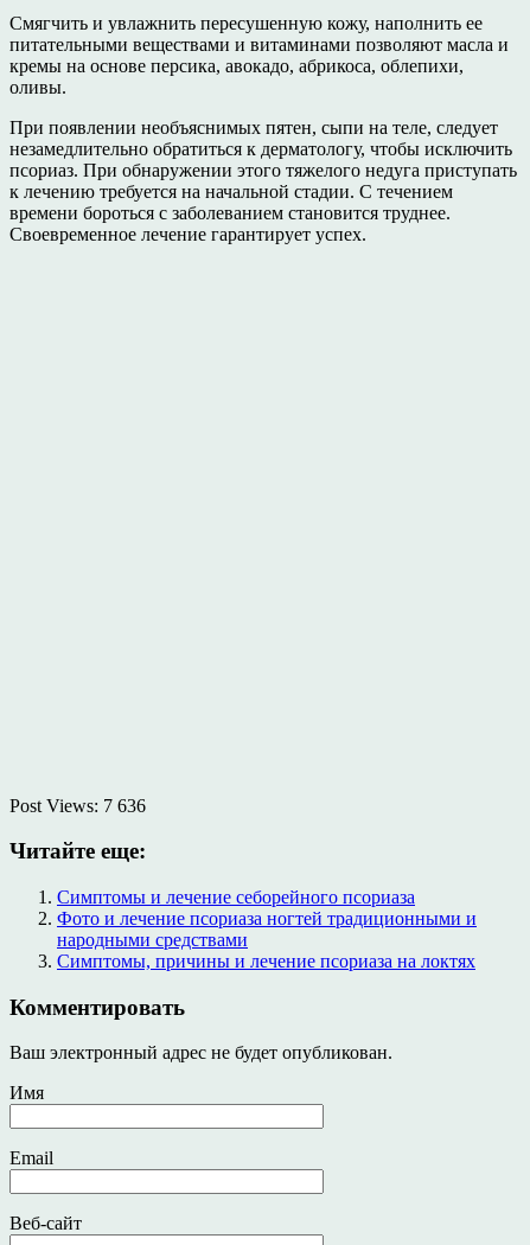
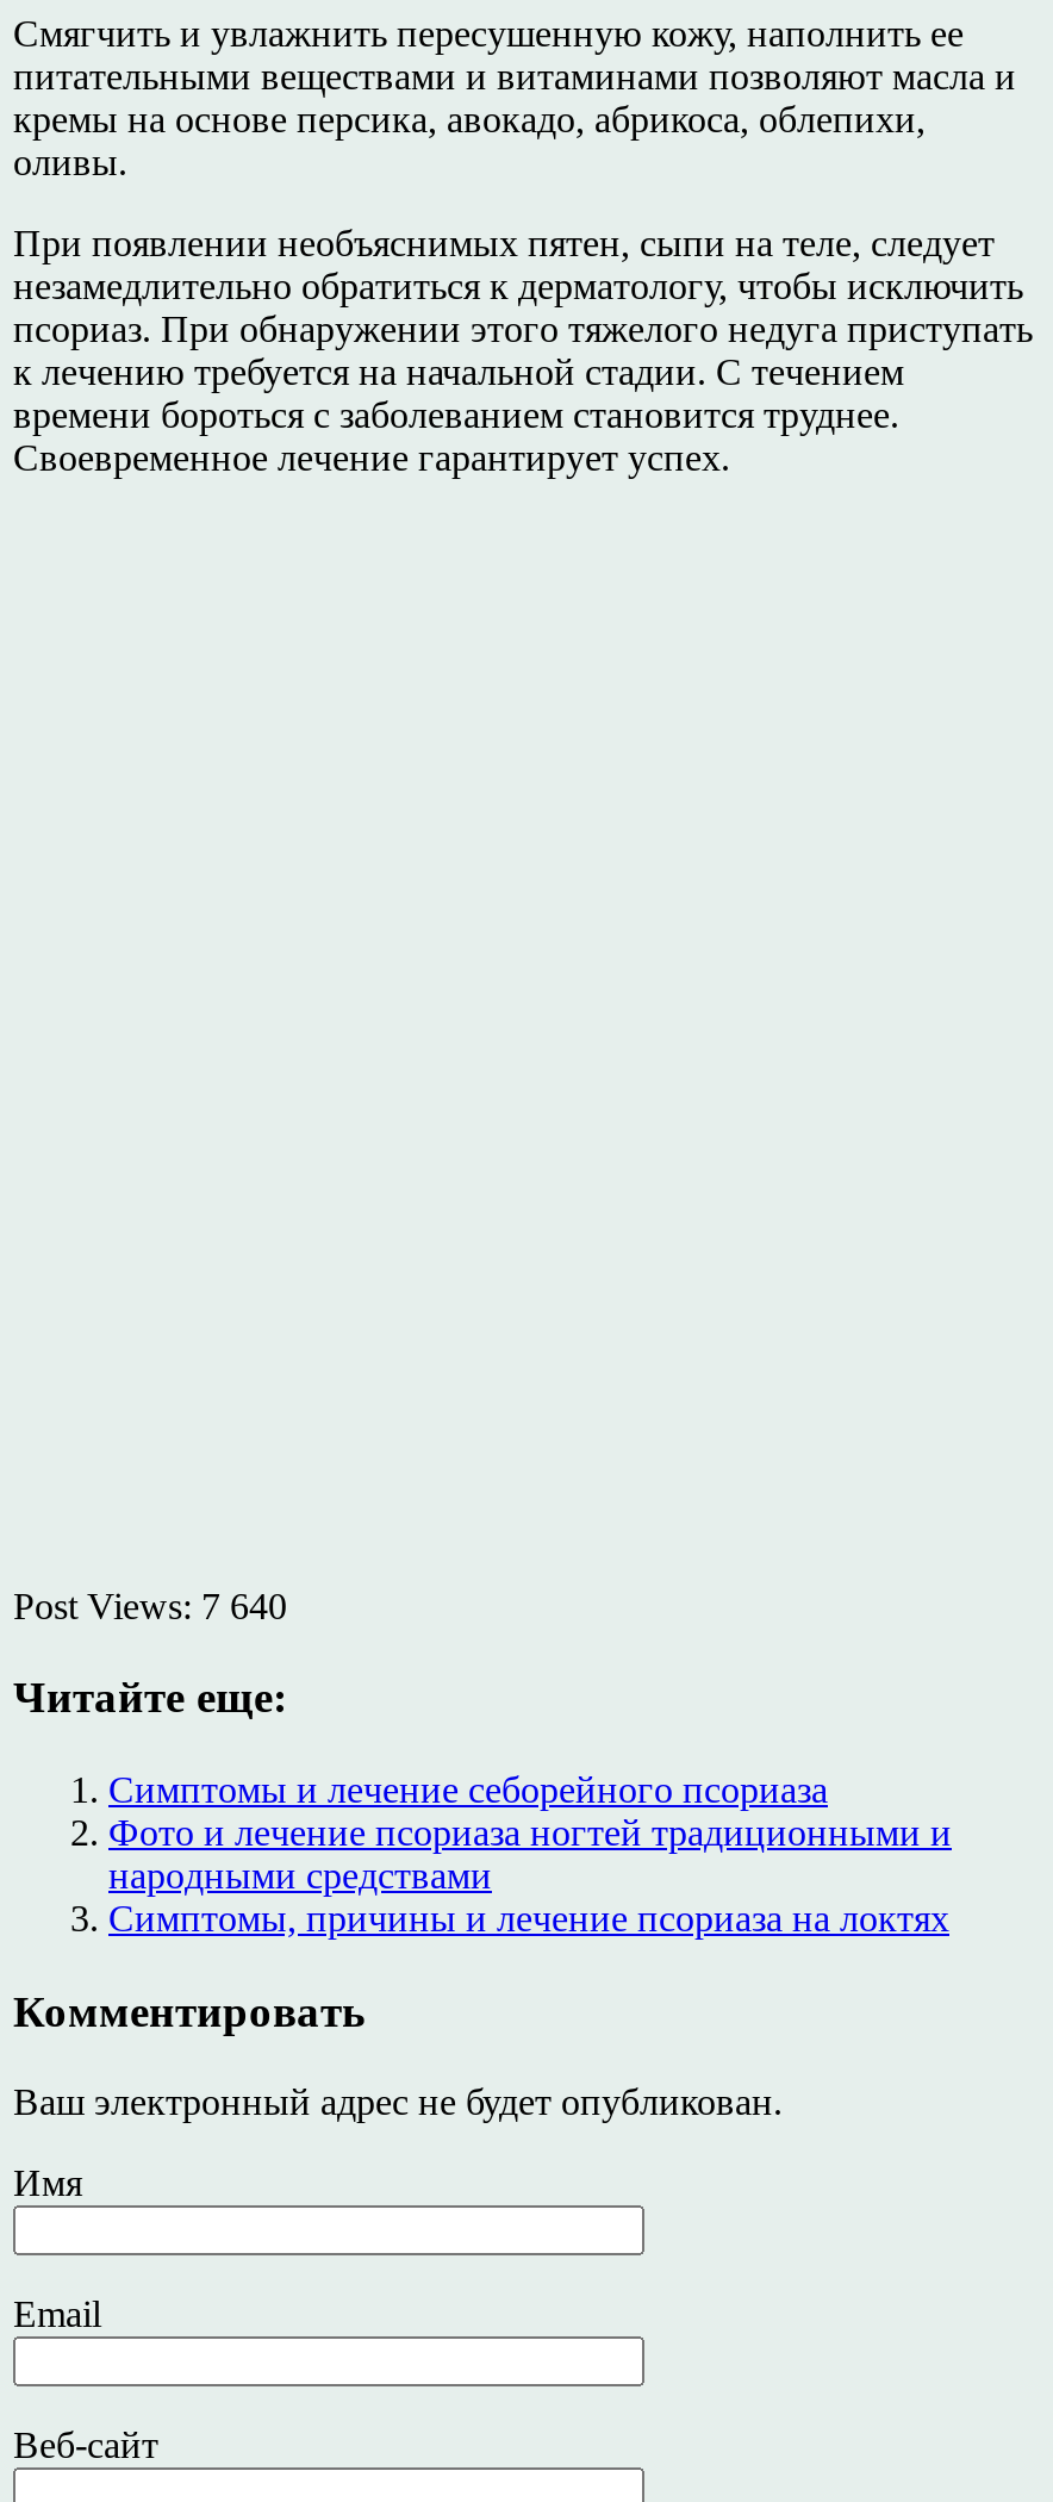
- Post Views: 7 636
+ Post Views: 7 640
